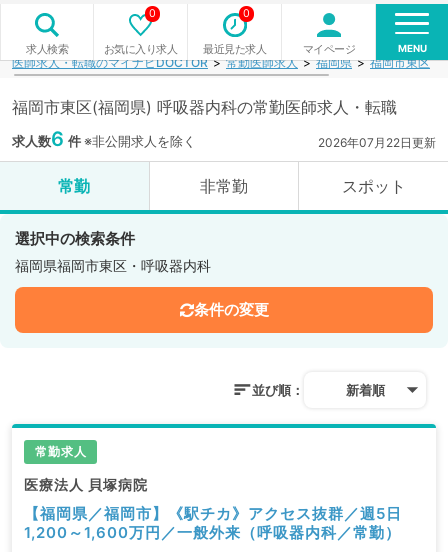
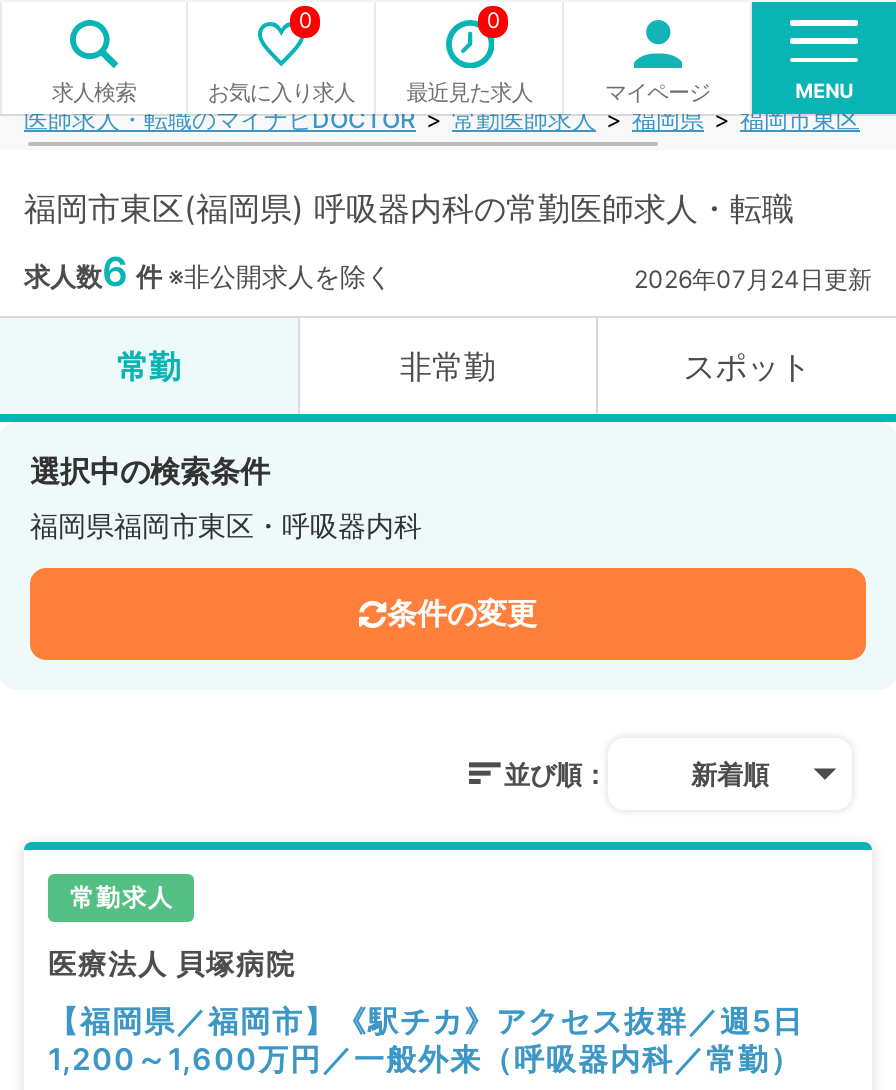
- 2026年07月22日更新
+ 2026年07月24日更新
